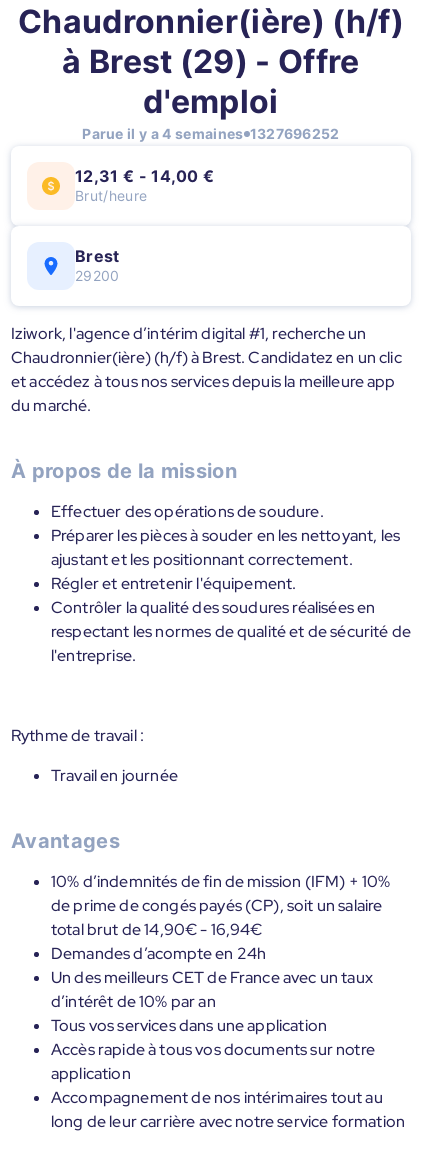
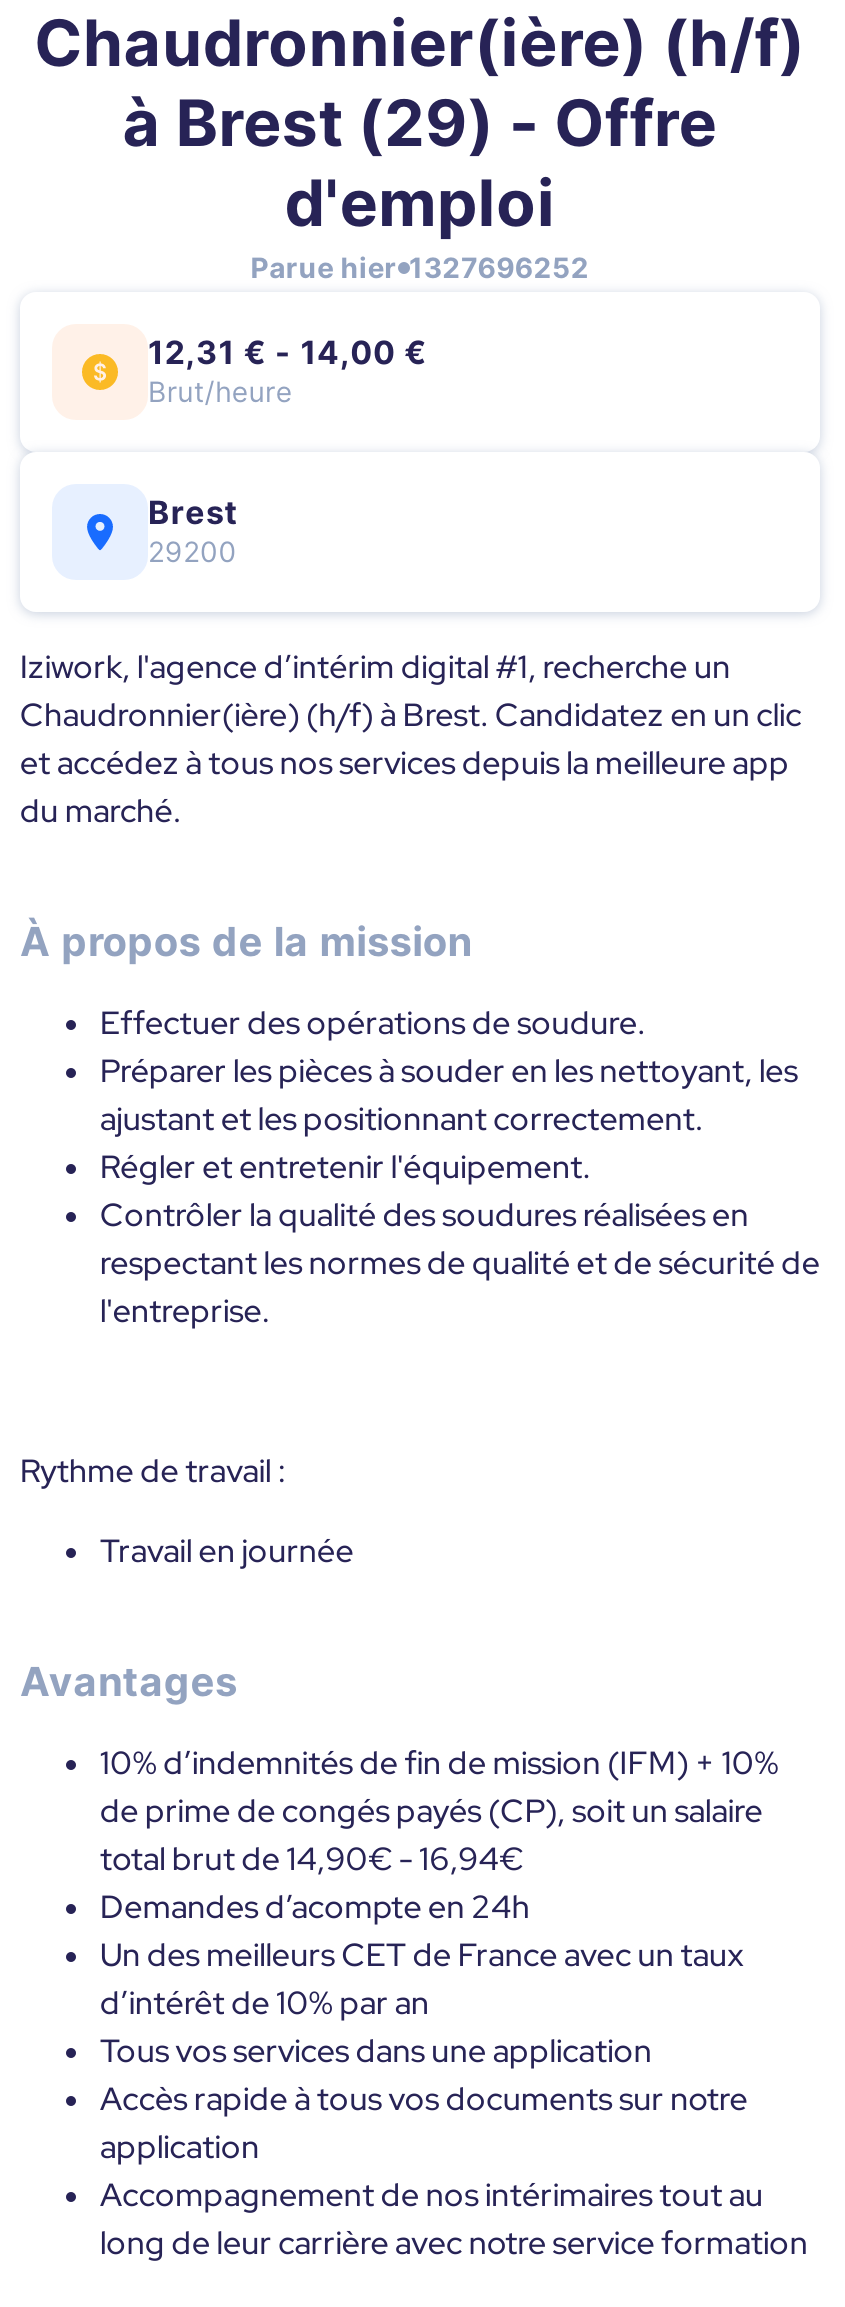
- Parue il y a 4 semaines 1327696252
+ Parue hier 1327696252
